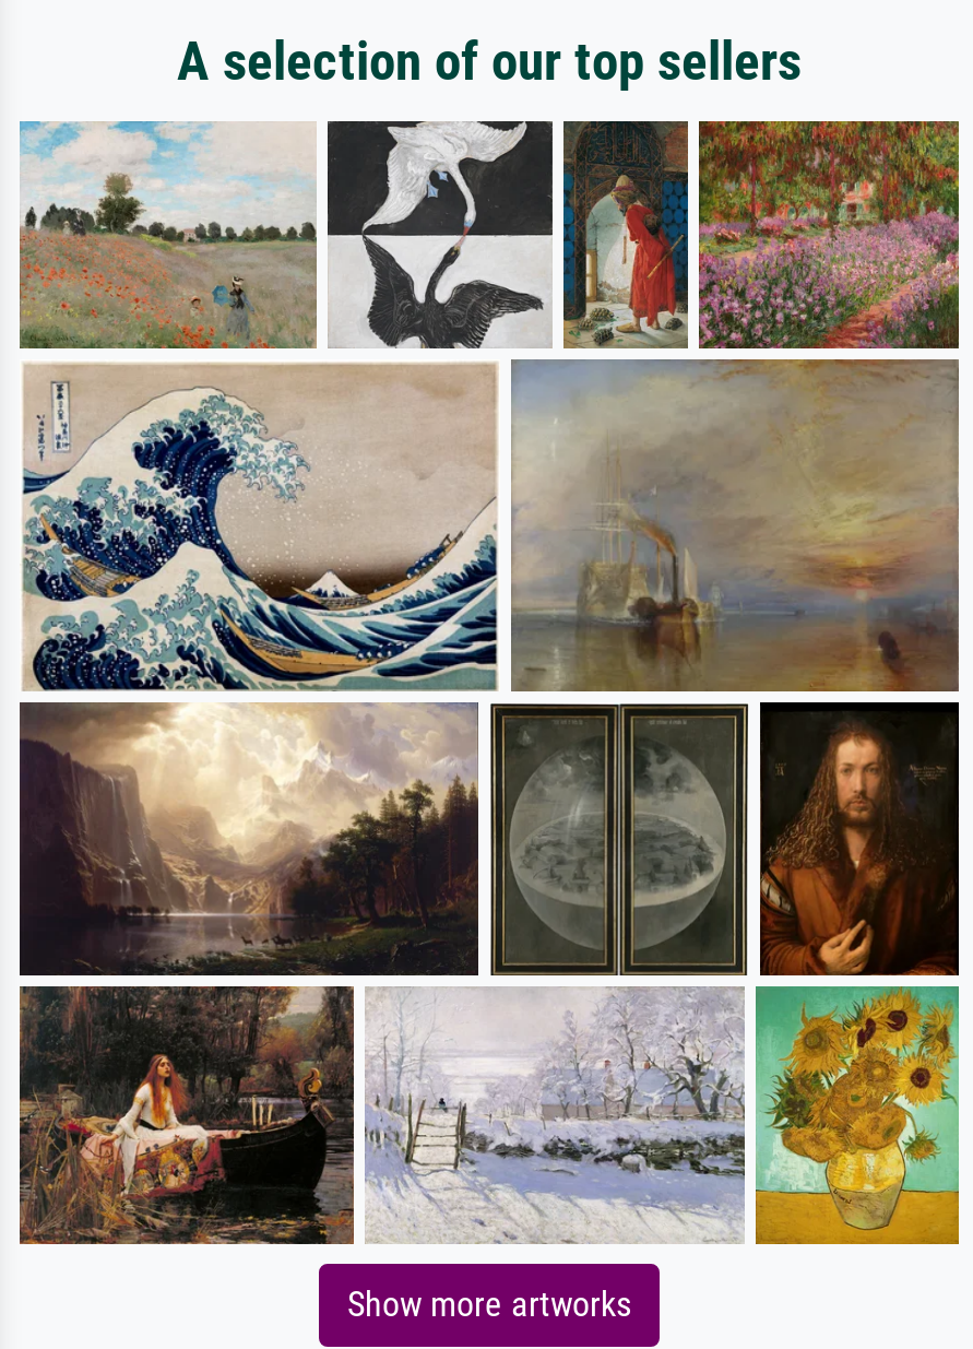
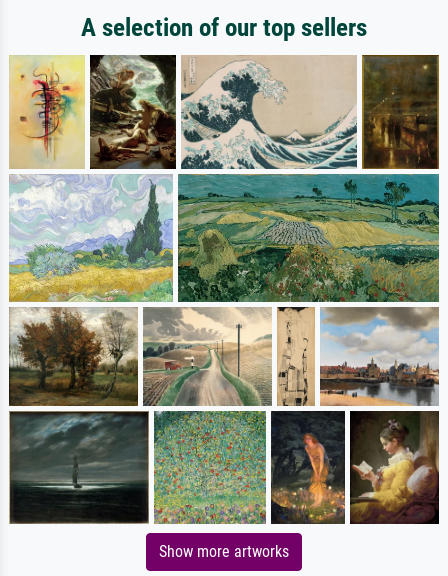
- [image]
+ [image]
